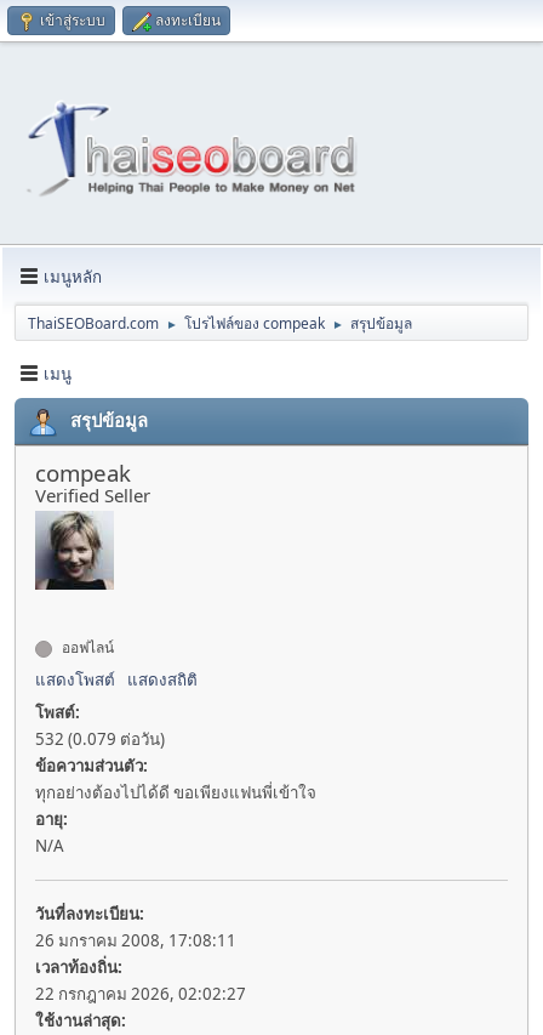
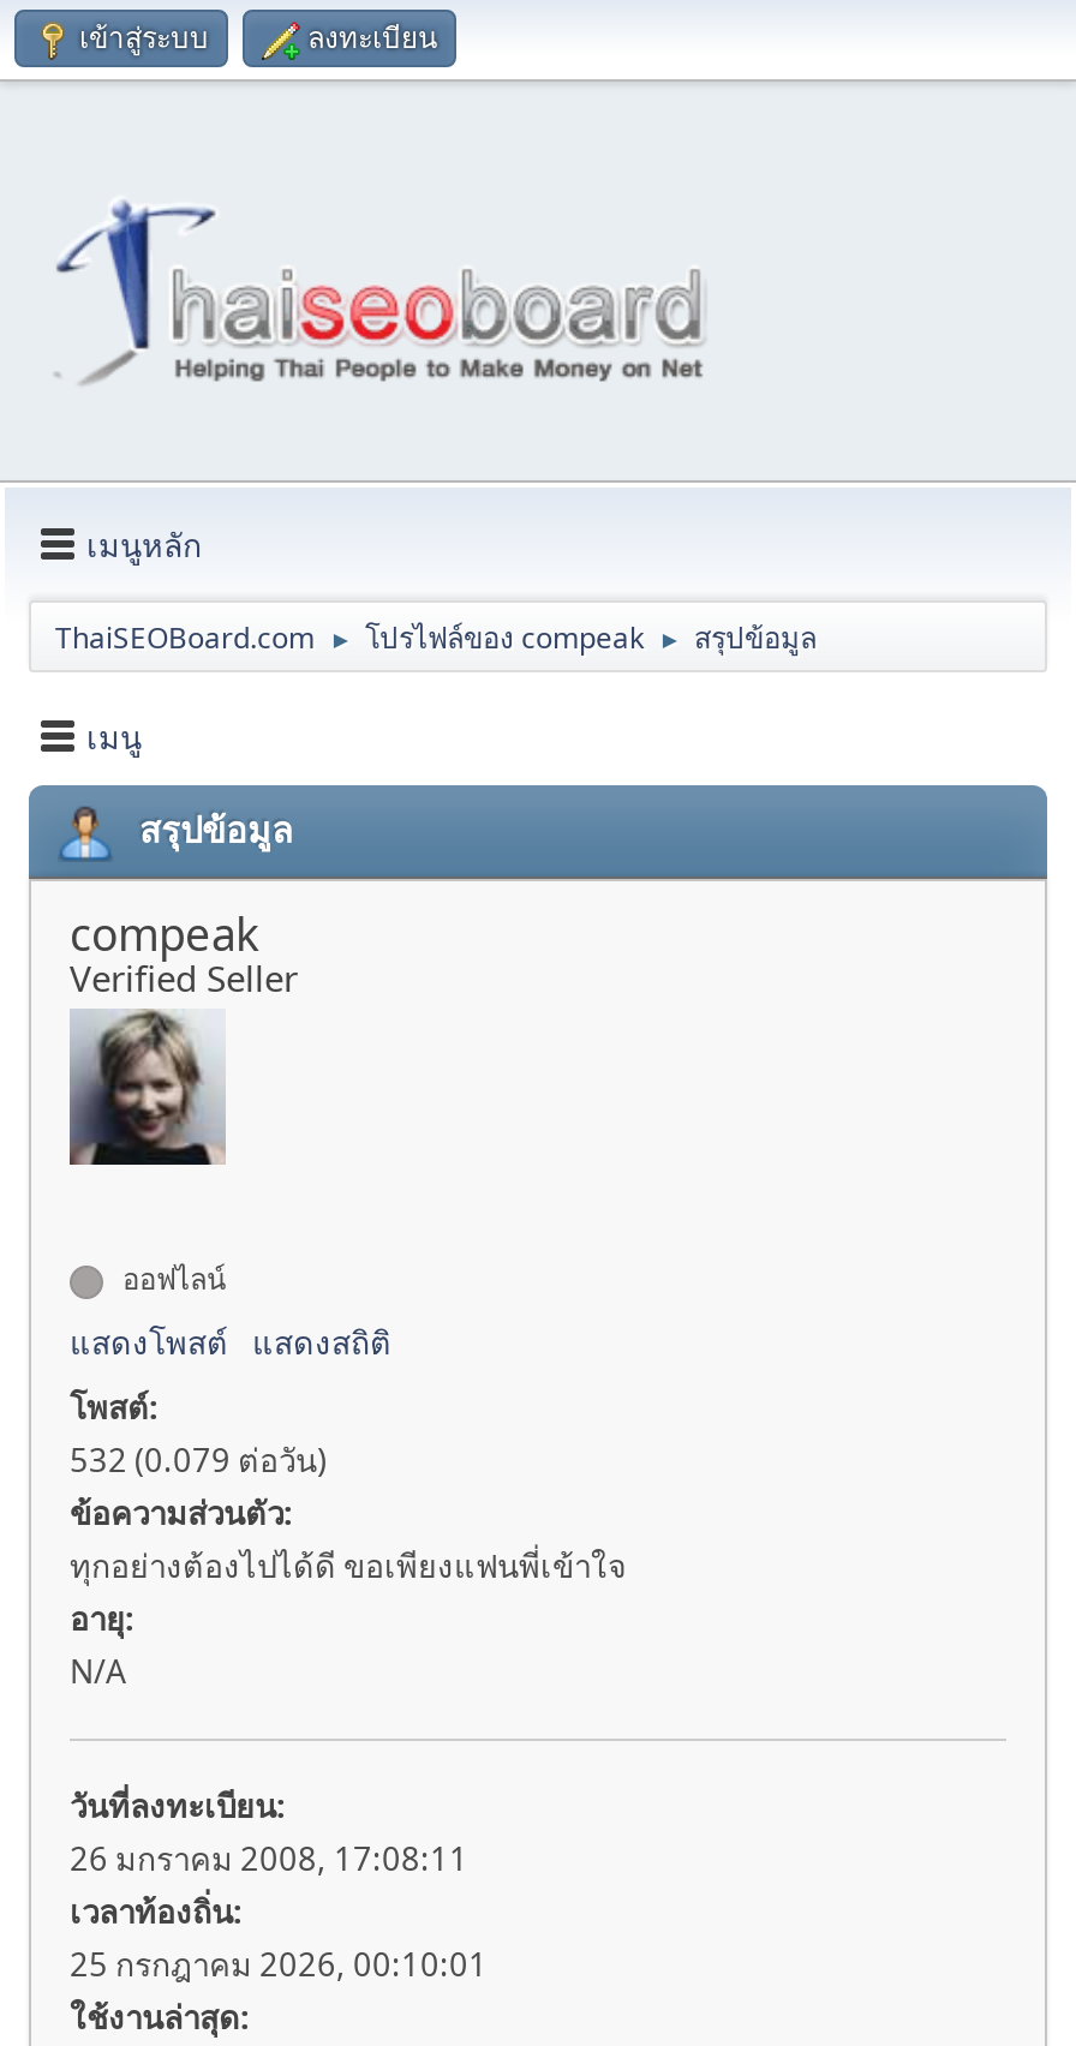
- 22 กรกฎาคม 2026, 02:02:27
+ 25 กรกฎาคม 2026, 00:10:01
